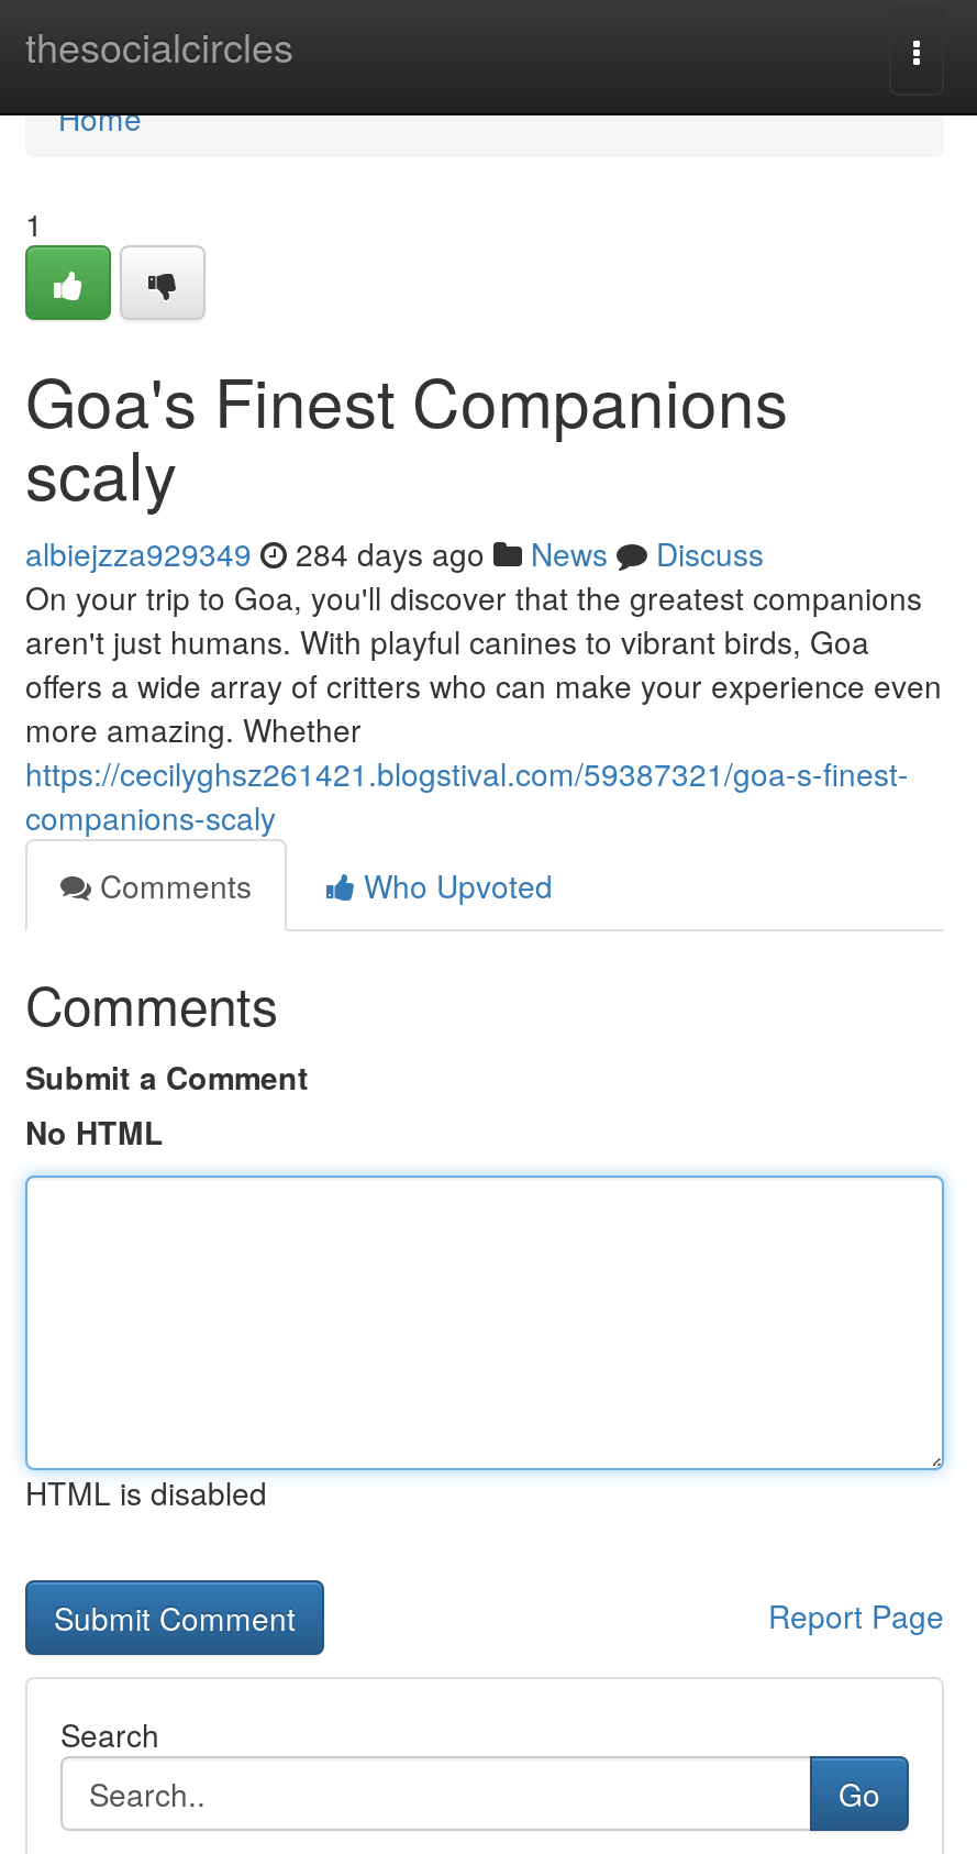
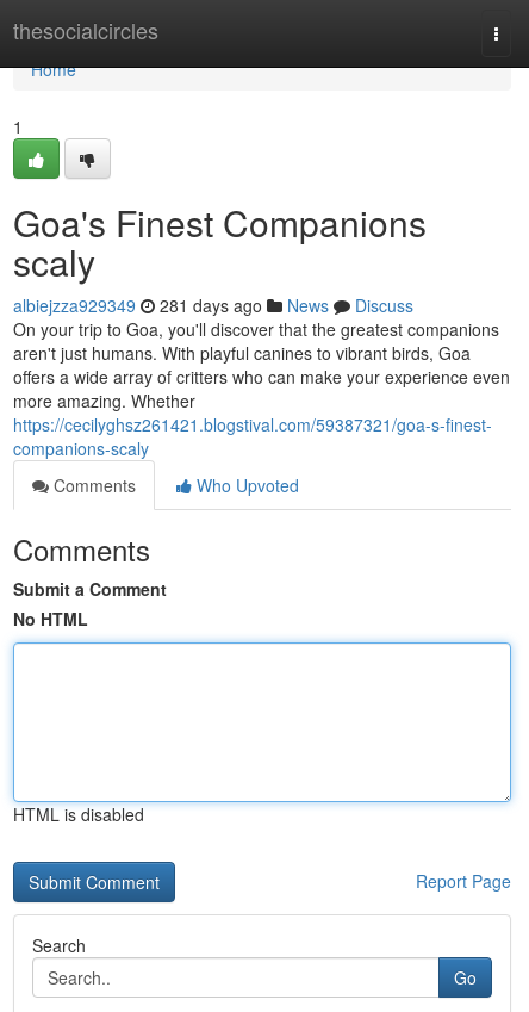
- albiejzza929349 284 days ago News Discuss
+ albiejzza929349 281 days ago News Discuss
